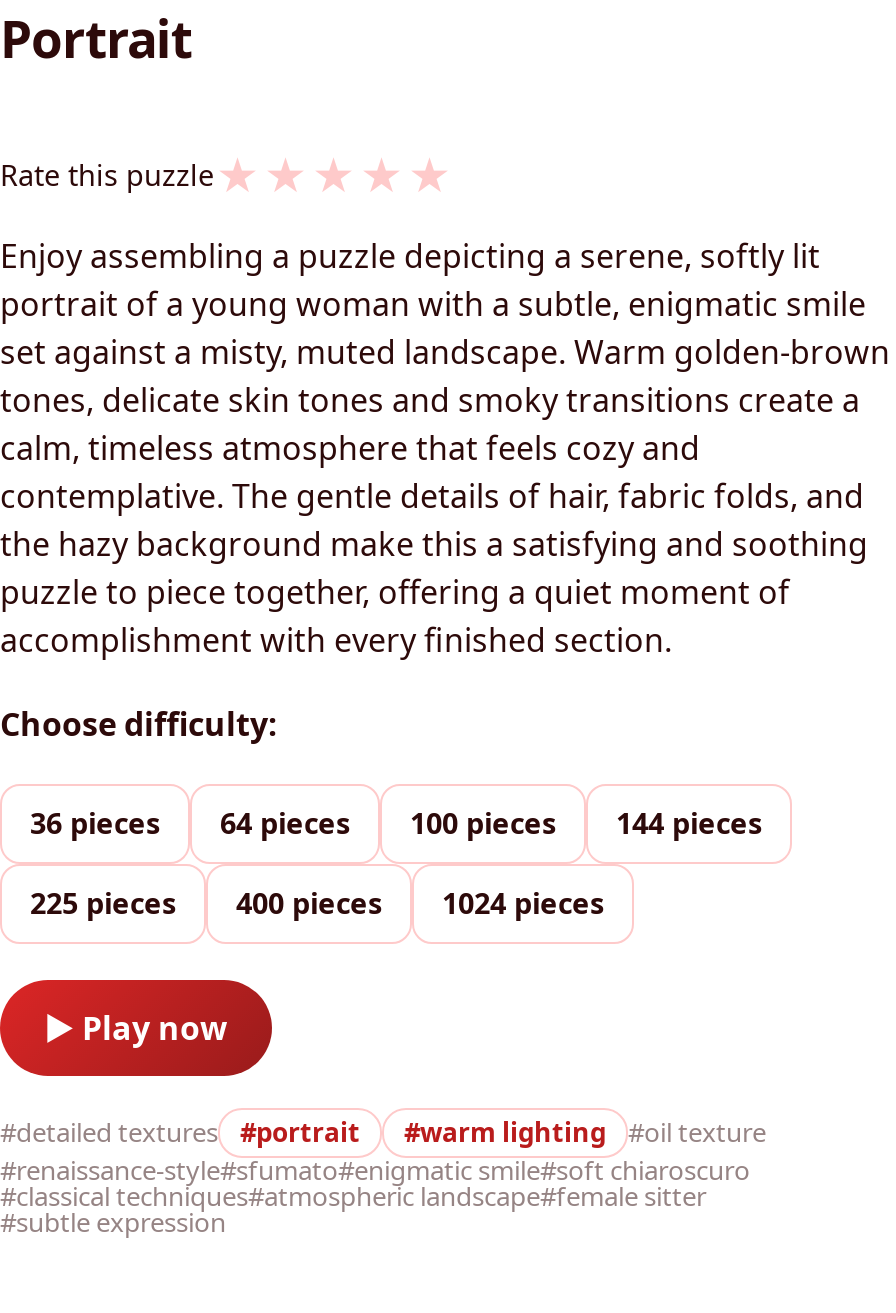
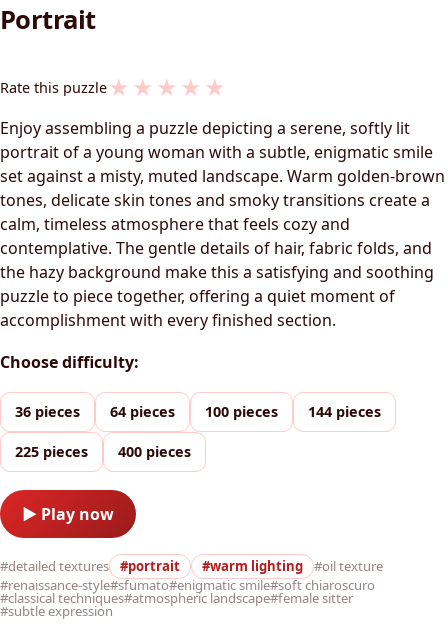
- 1024 pieces
